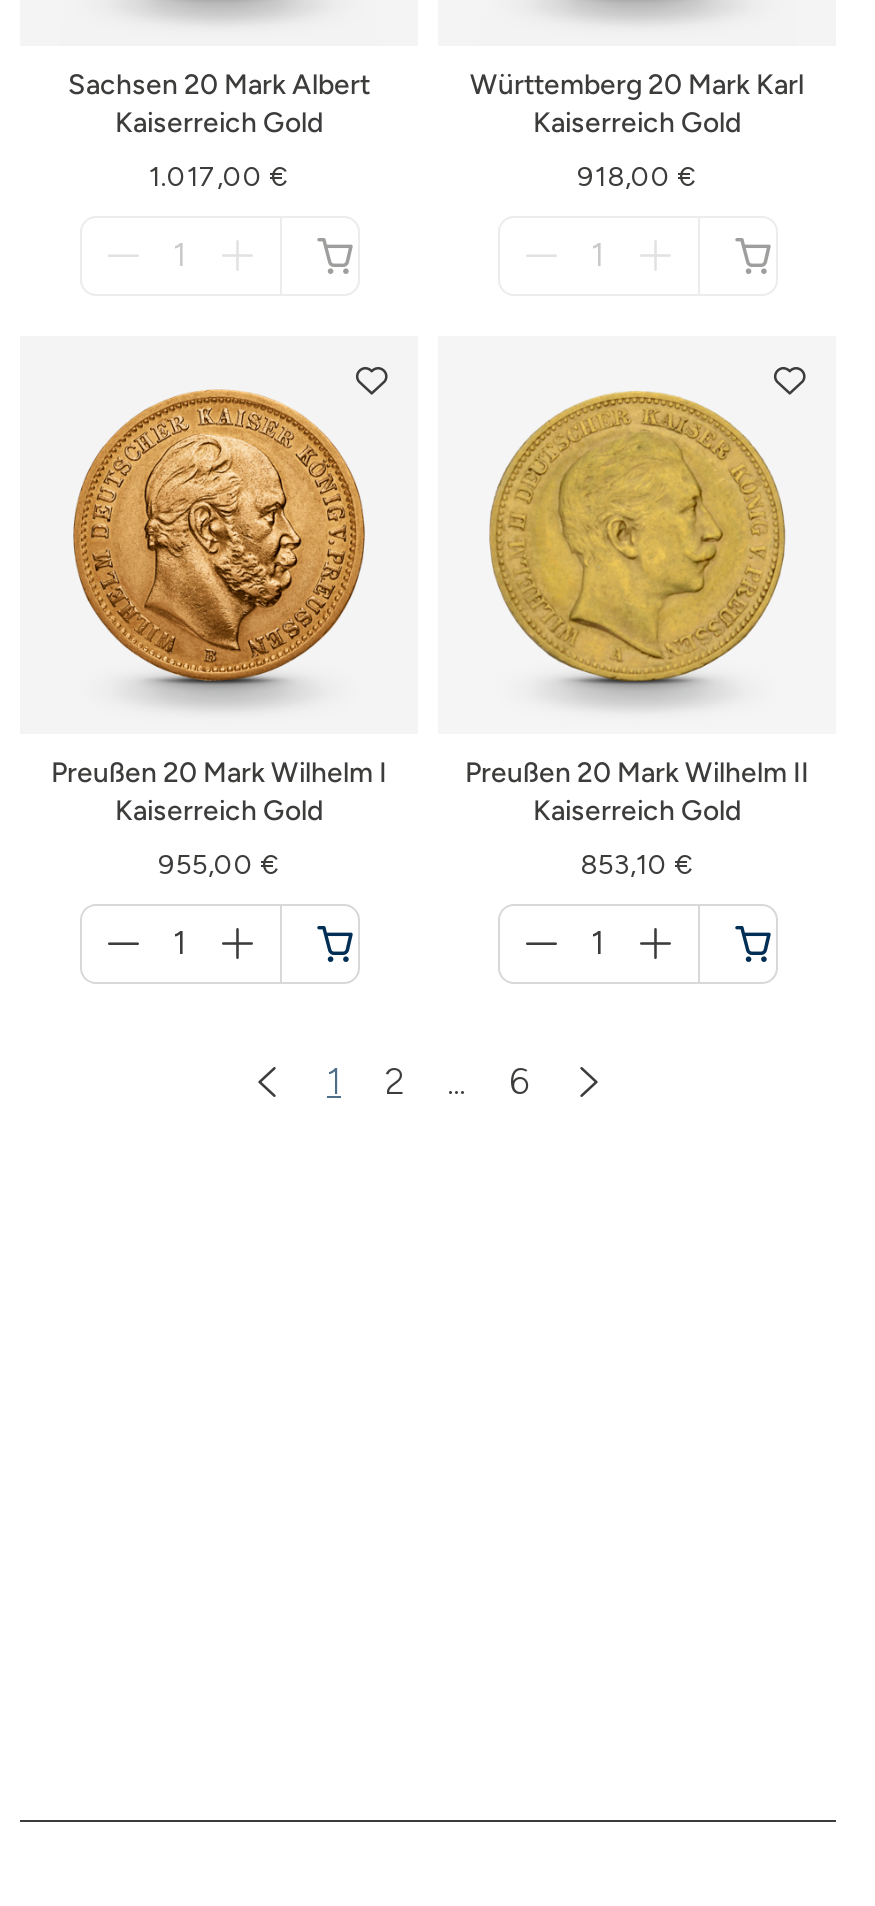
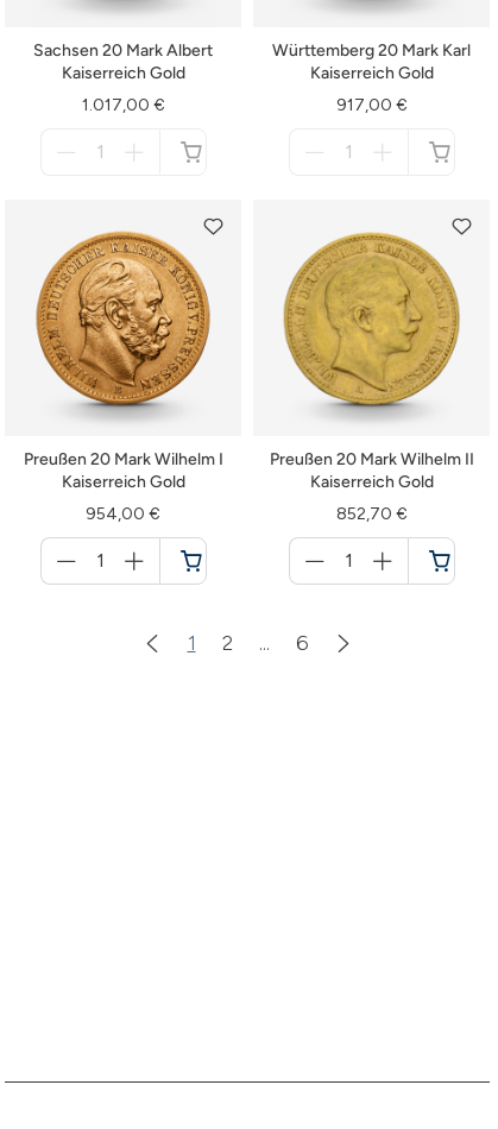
- 918,00 €
+ 917,00 €

- 955,00 €
+ 954,00 €

- 853,10 €
+ 852,70 €
